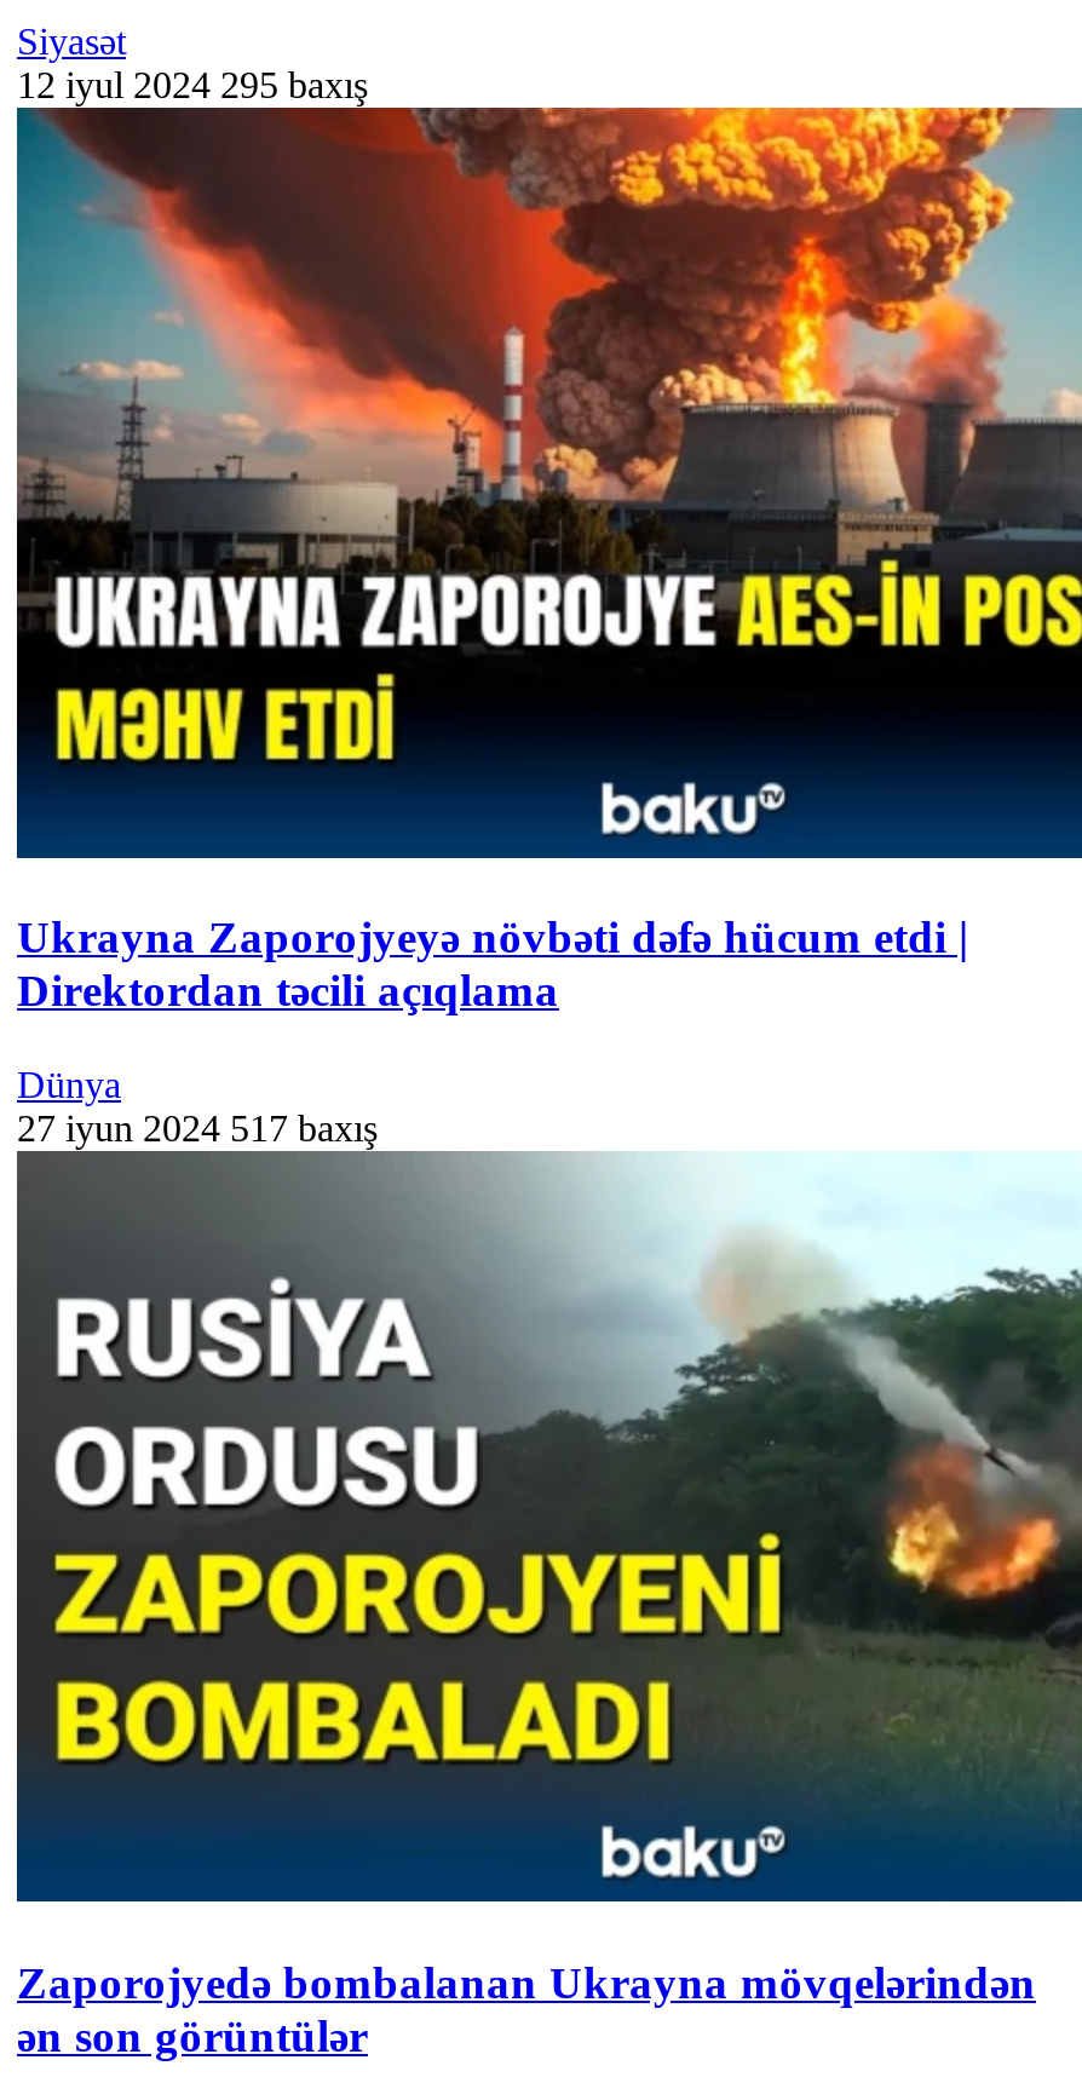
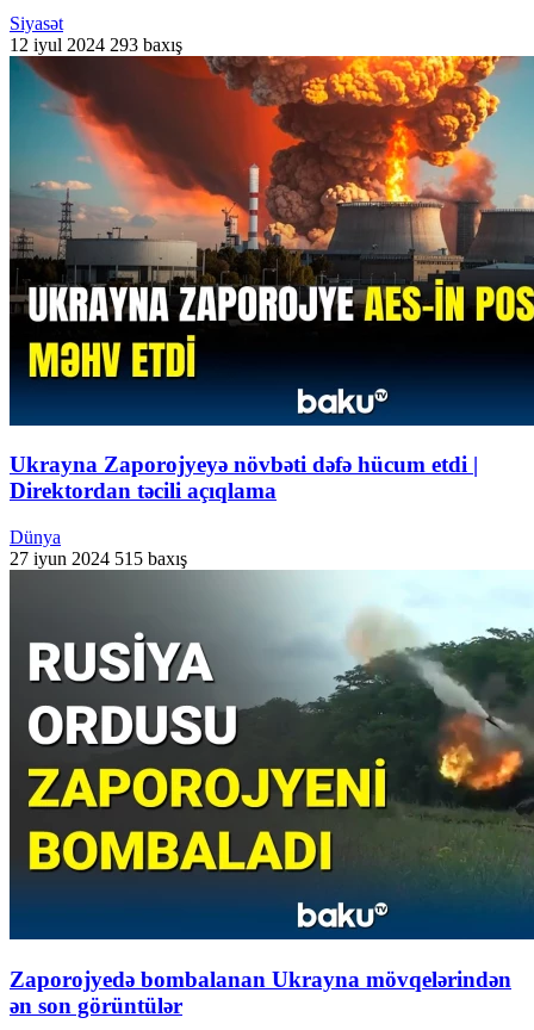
- 12 iyul 2024 295 baxış
+ 12 iyul 2024 293 baxış

- 27 iyun 2024 517 baxış
+ 27 iyun 2024 515 baxış
